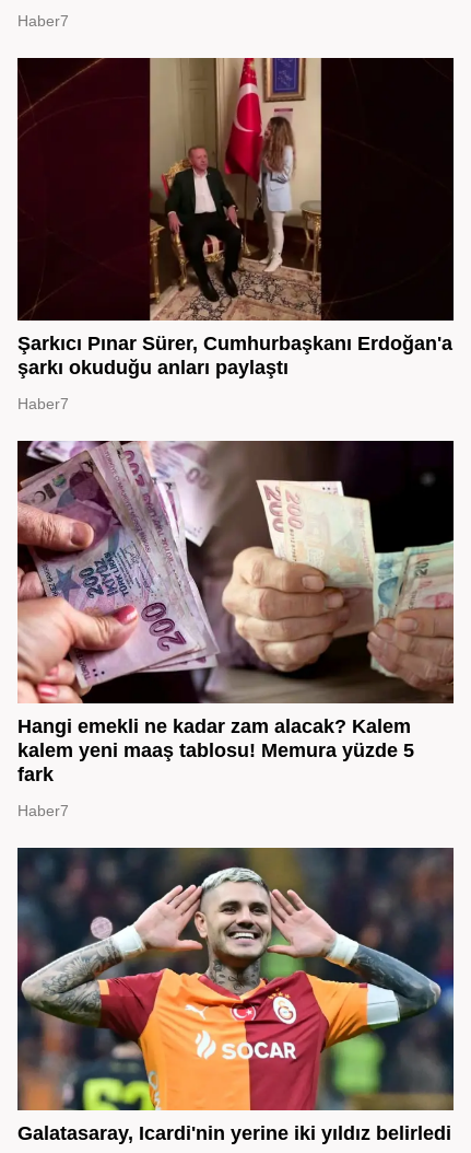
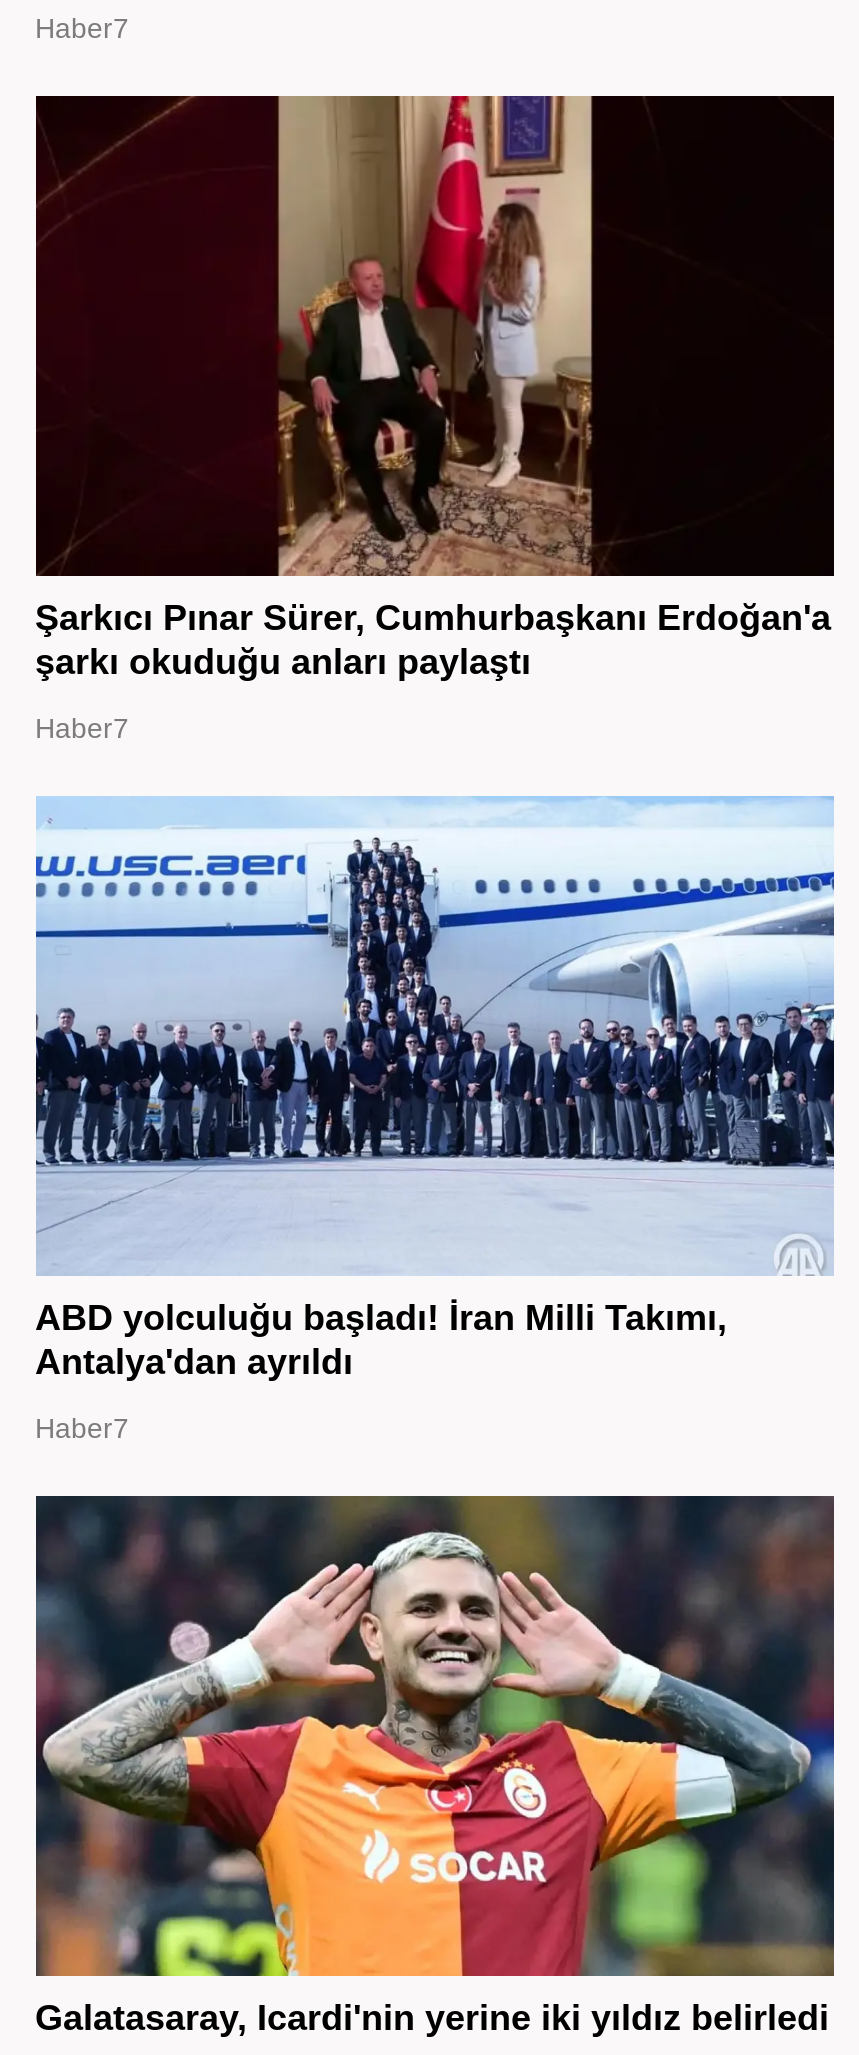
- [image]
- Hangi emekli ne kadar zam alacak? Kalem
- kalem yeni maaş tablosu! Memura yüzde 5
- fark
+ [image]
+ ABD yolculuğu başladı! İran Milli Takımı,
+ Antalya'dan ayrıldı
